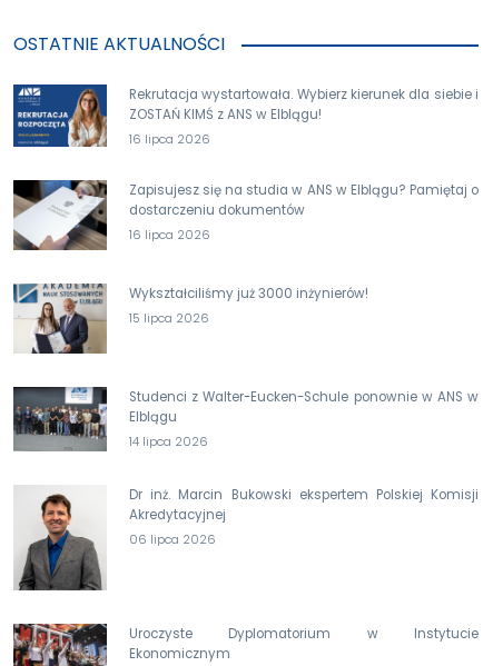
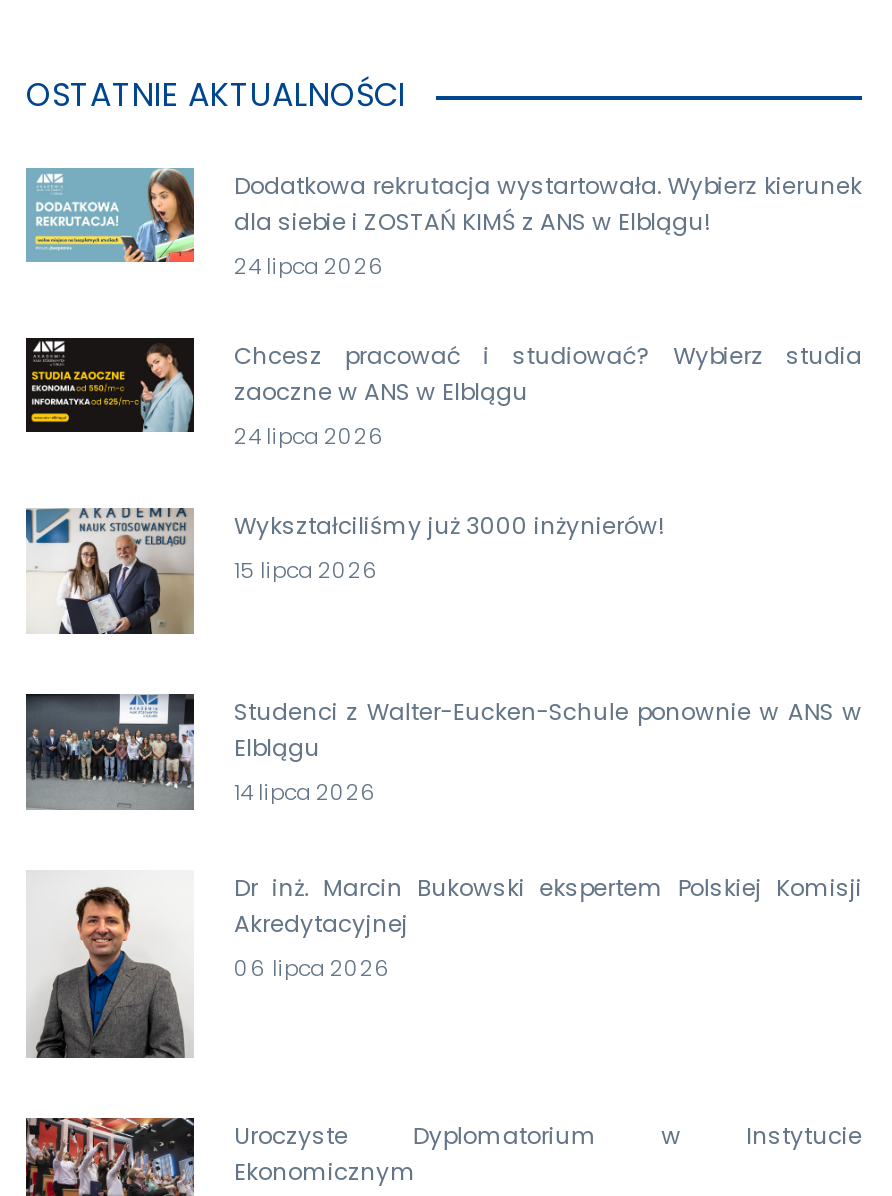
- [image]
- Rekrutacja wystartowała. Wybierz kierunek dla siebie i
- ZOSTAŃ KIMŚ z ANS w Elblągu!
- 16 lipca 2026
+ [image]
+ Dodatkowa rekrutacja wystartowała. Wybierz kierunek
+ dla siebie i ZOSTAŃ KIMŚ z ANS w Elblągu!
+ 24 lipca 2026

- [image]
- Zapisujesz się na studia w ANS w Elblągu? Pamiętaj o
- dostarczeniu dokumentów
- 16 lipca 2026
+ [image]
+ Chcesz pracować i studiować? Wybierz studia
+ zaoczne w ANS w Elblągu
+ 24 lipca 2026
